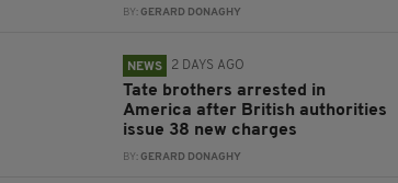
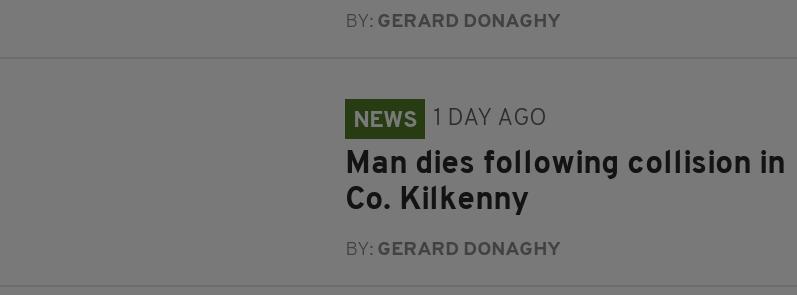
- NEWS 2 DAYS AGO
+ NEWS 1 DAY AGO

- Tate brothers arrested in
- America after British authorities
- issue 38 new charges
+ Man dies following collision in
+ Co. Kilkenny
